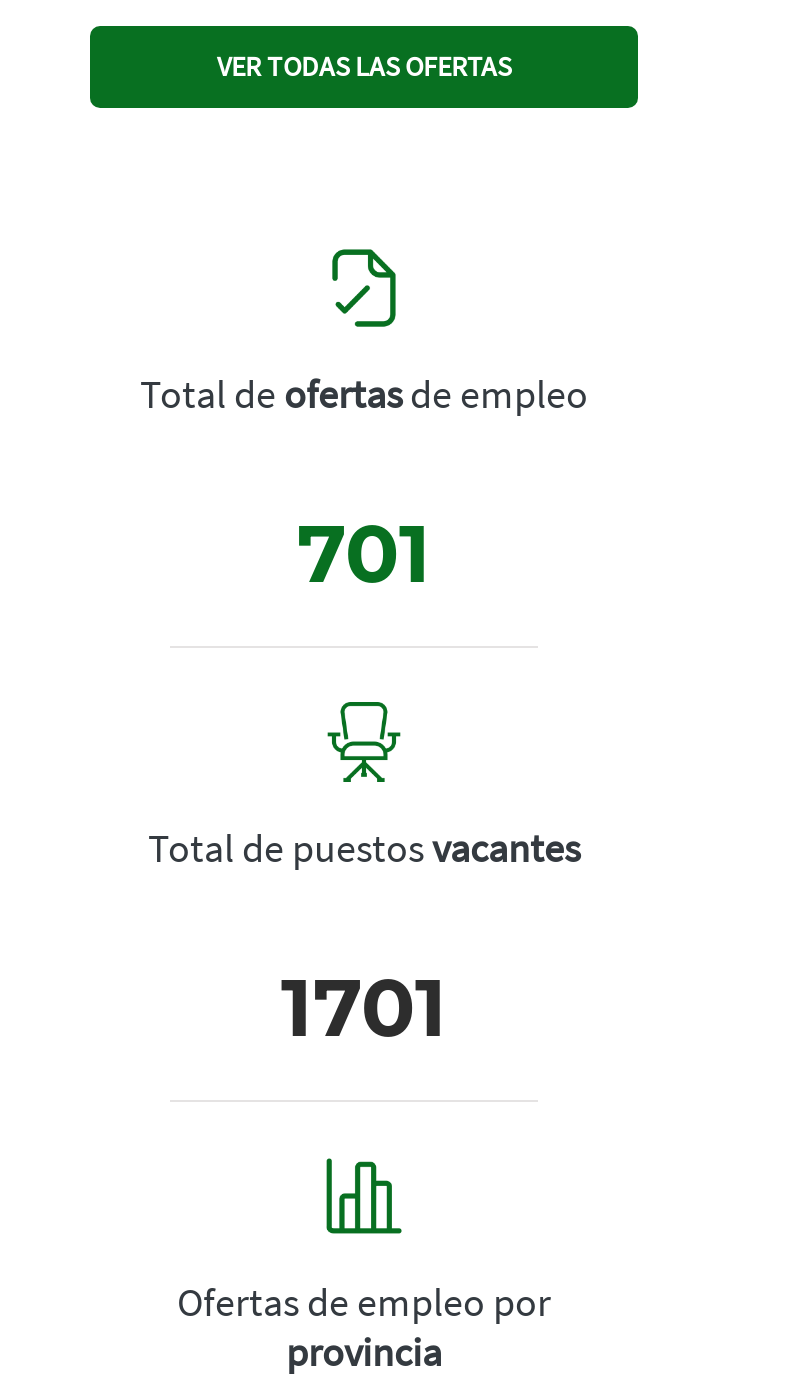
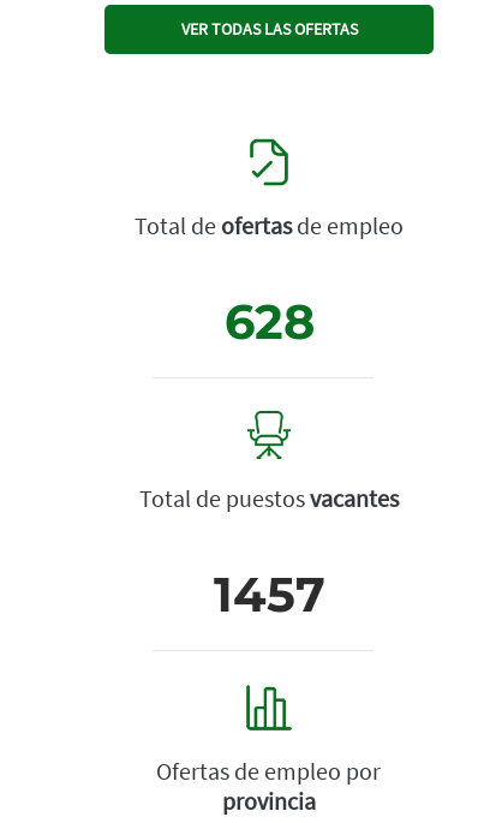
- 701
+ 628

- 1701
+ 1457
